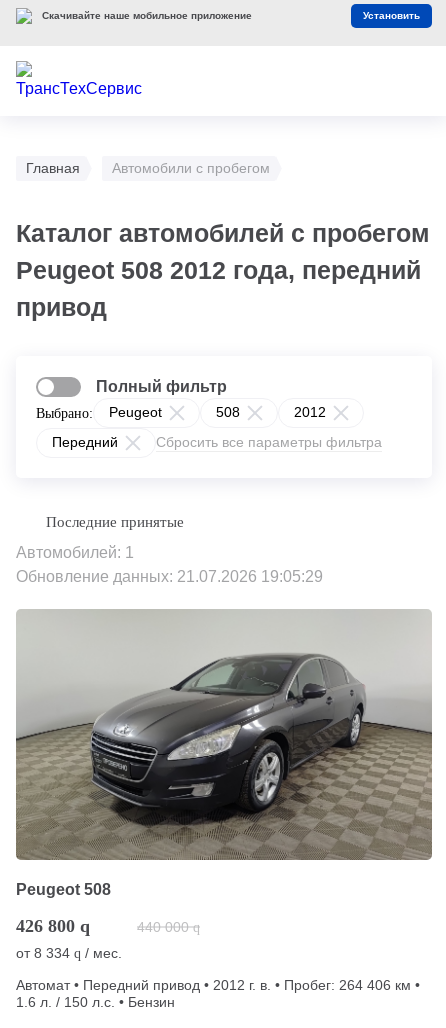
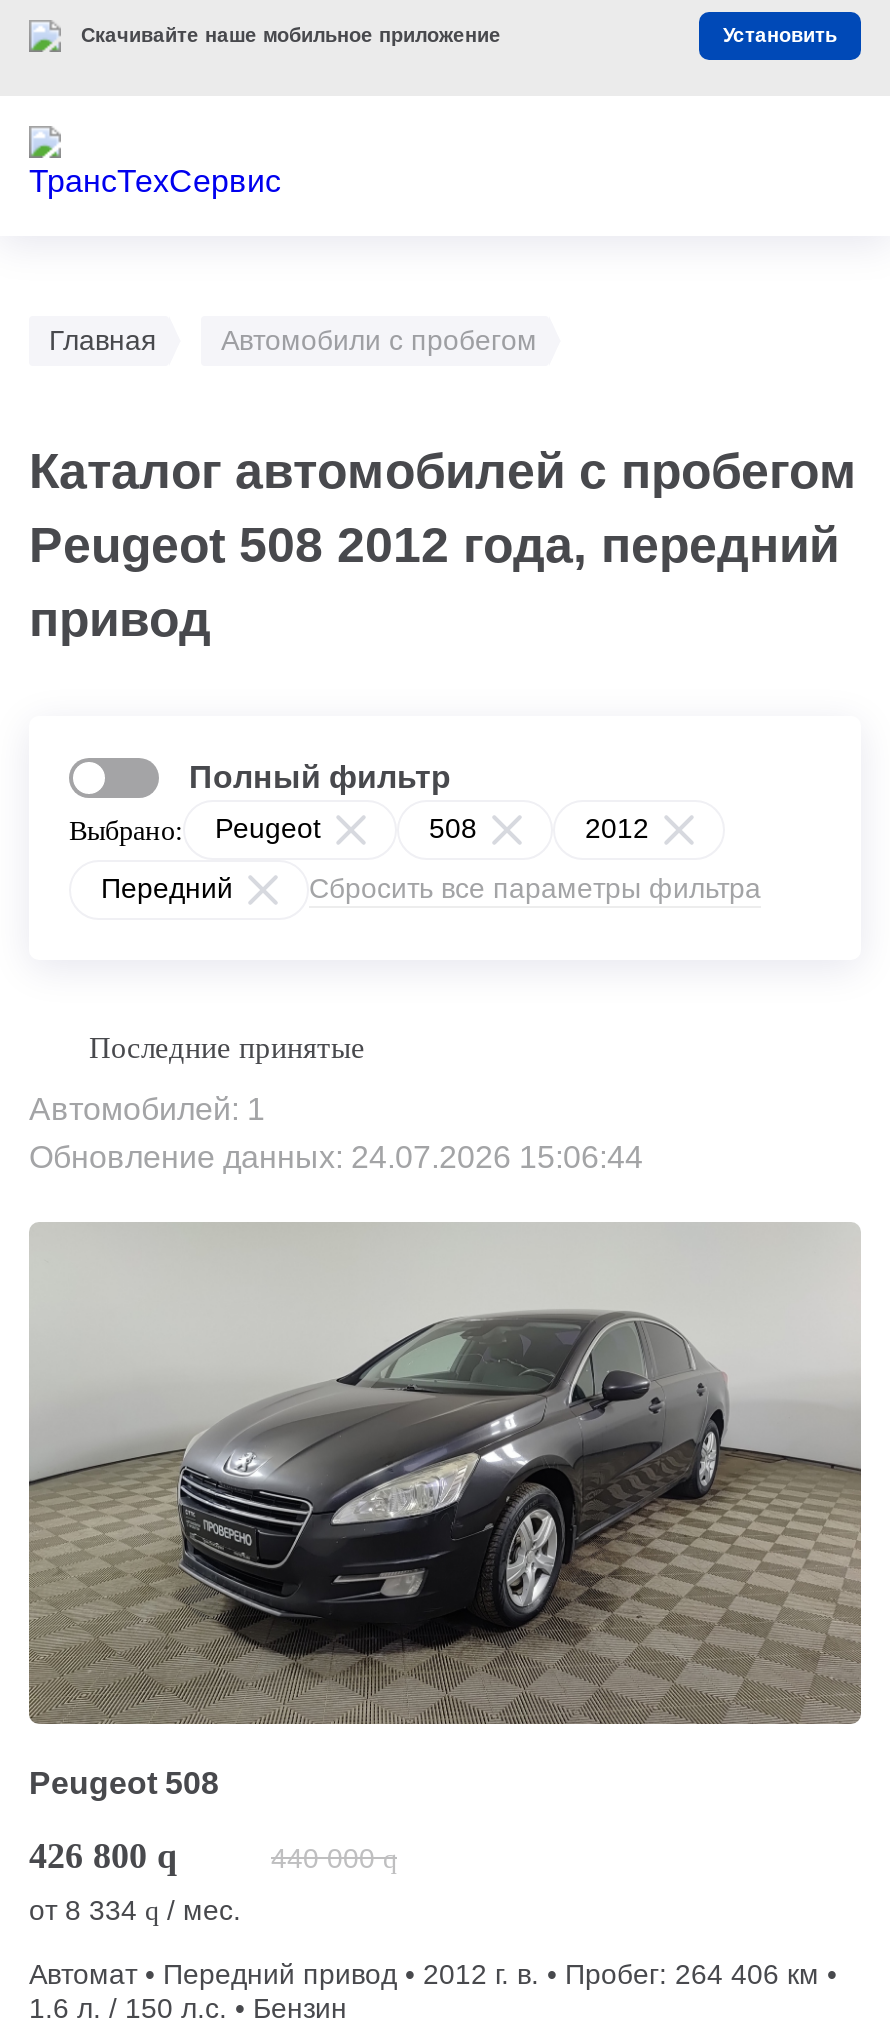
- Обновление данных: 21.07.2026 19:05:29
+ Обновление данных: 24.07.2026 15:06:44
